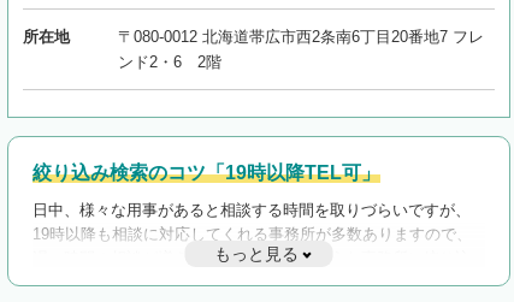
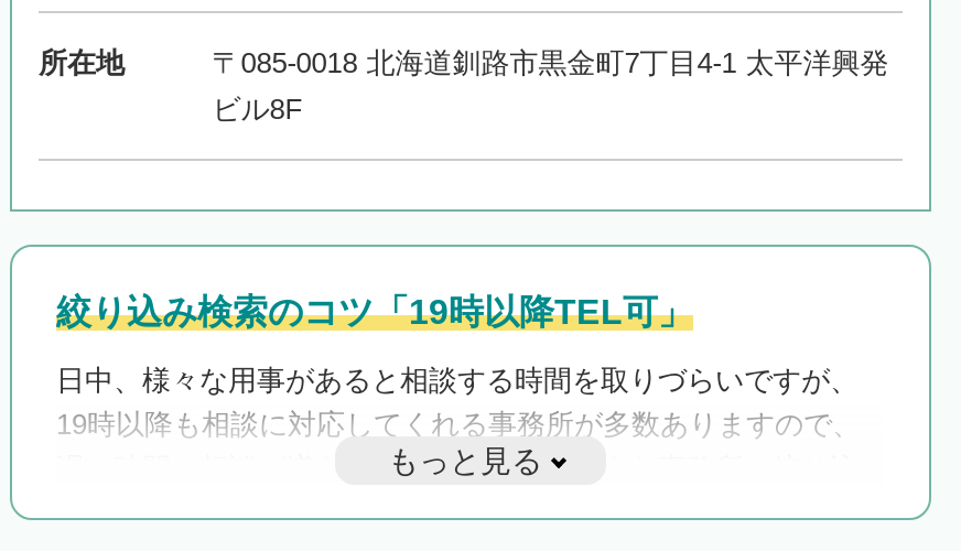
- 〒080-0012 北海道帯広市西2条南6丁目20番地7 フレ
- ンド2・6 2階
+ 〒085-0018 北海道釧路市黒金町7丁目4-1 太平洋興発
+ ビル8F
